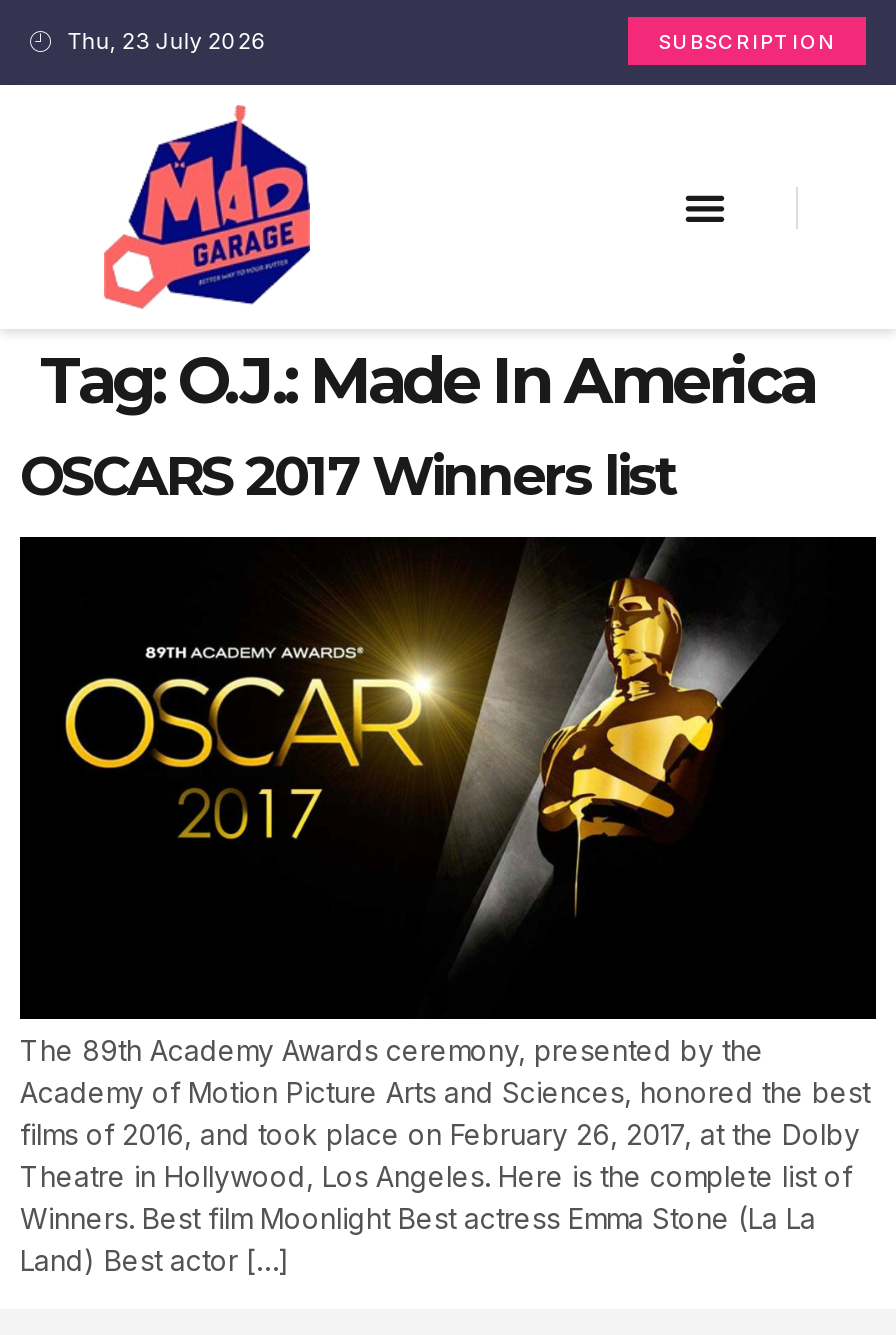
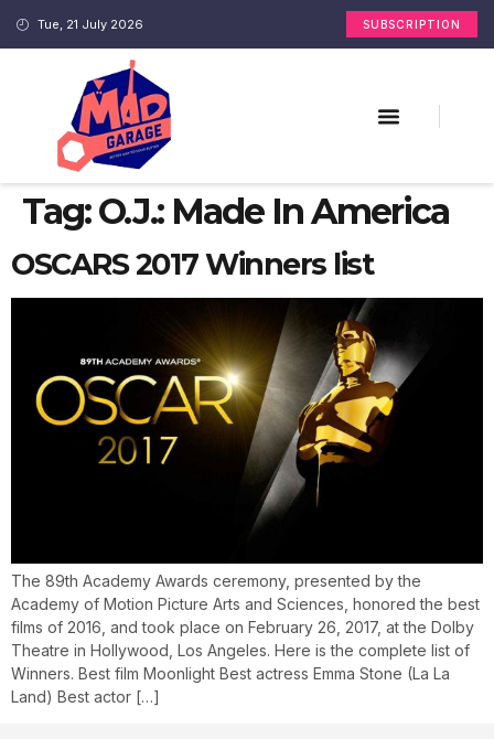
- Thu, 23 July 2026
+ Tue, 21 July 2026
